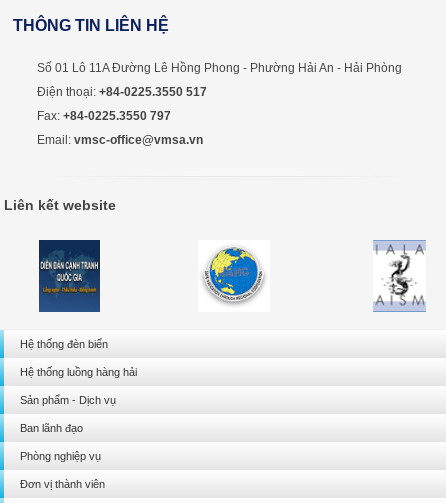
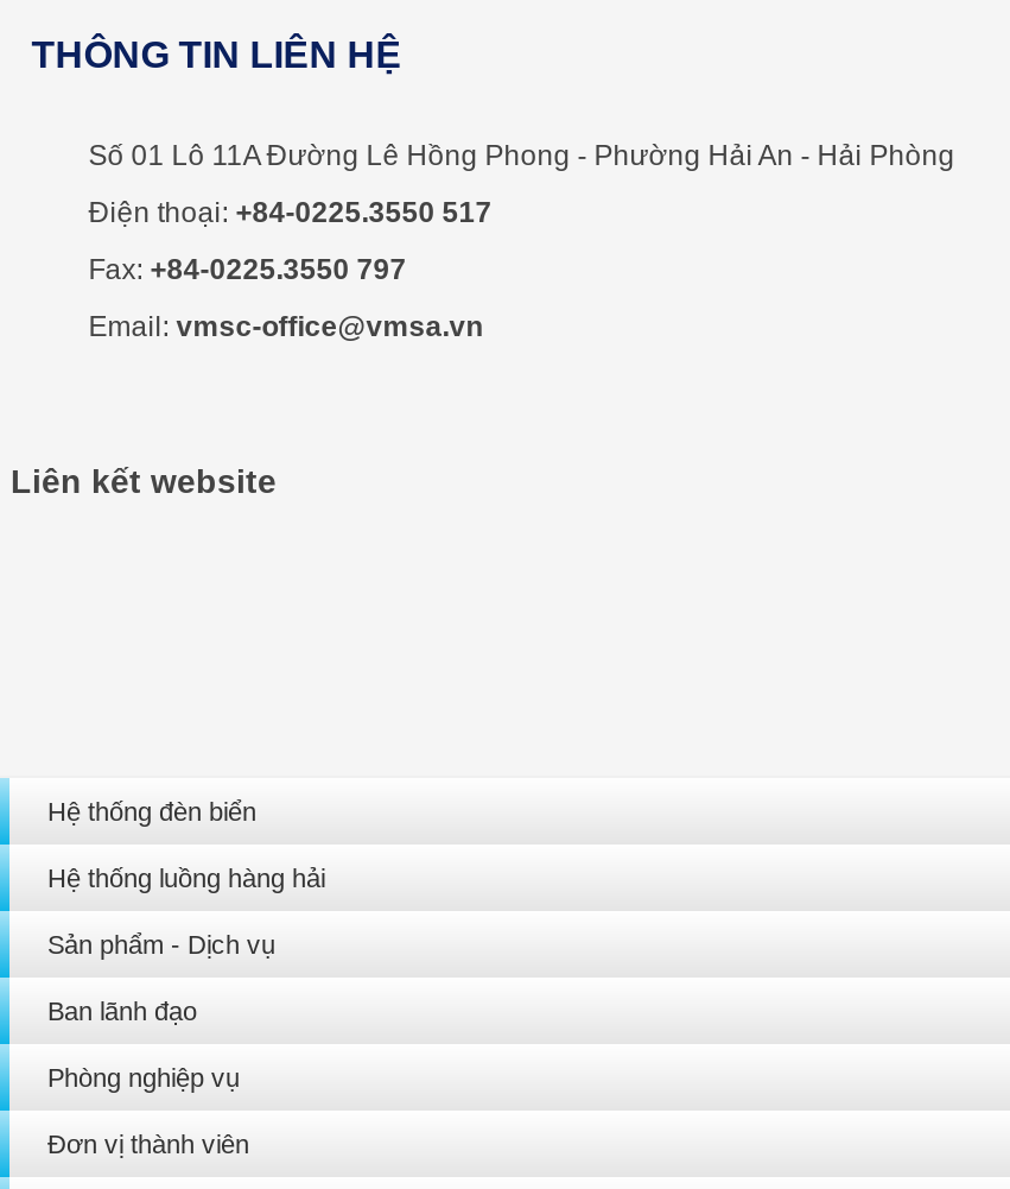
- [image]

- [image]

- [image]
